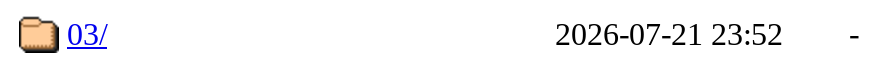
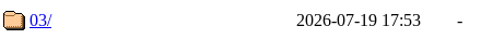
- 2026-07-21 23:52
+ 2026-07-19 17:53
